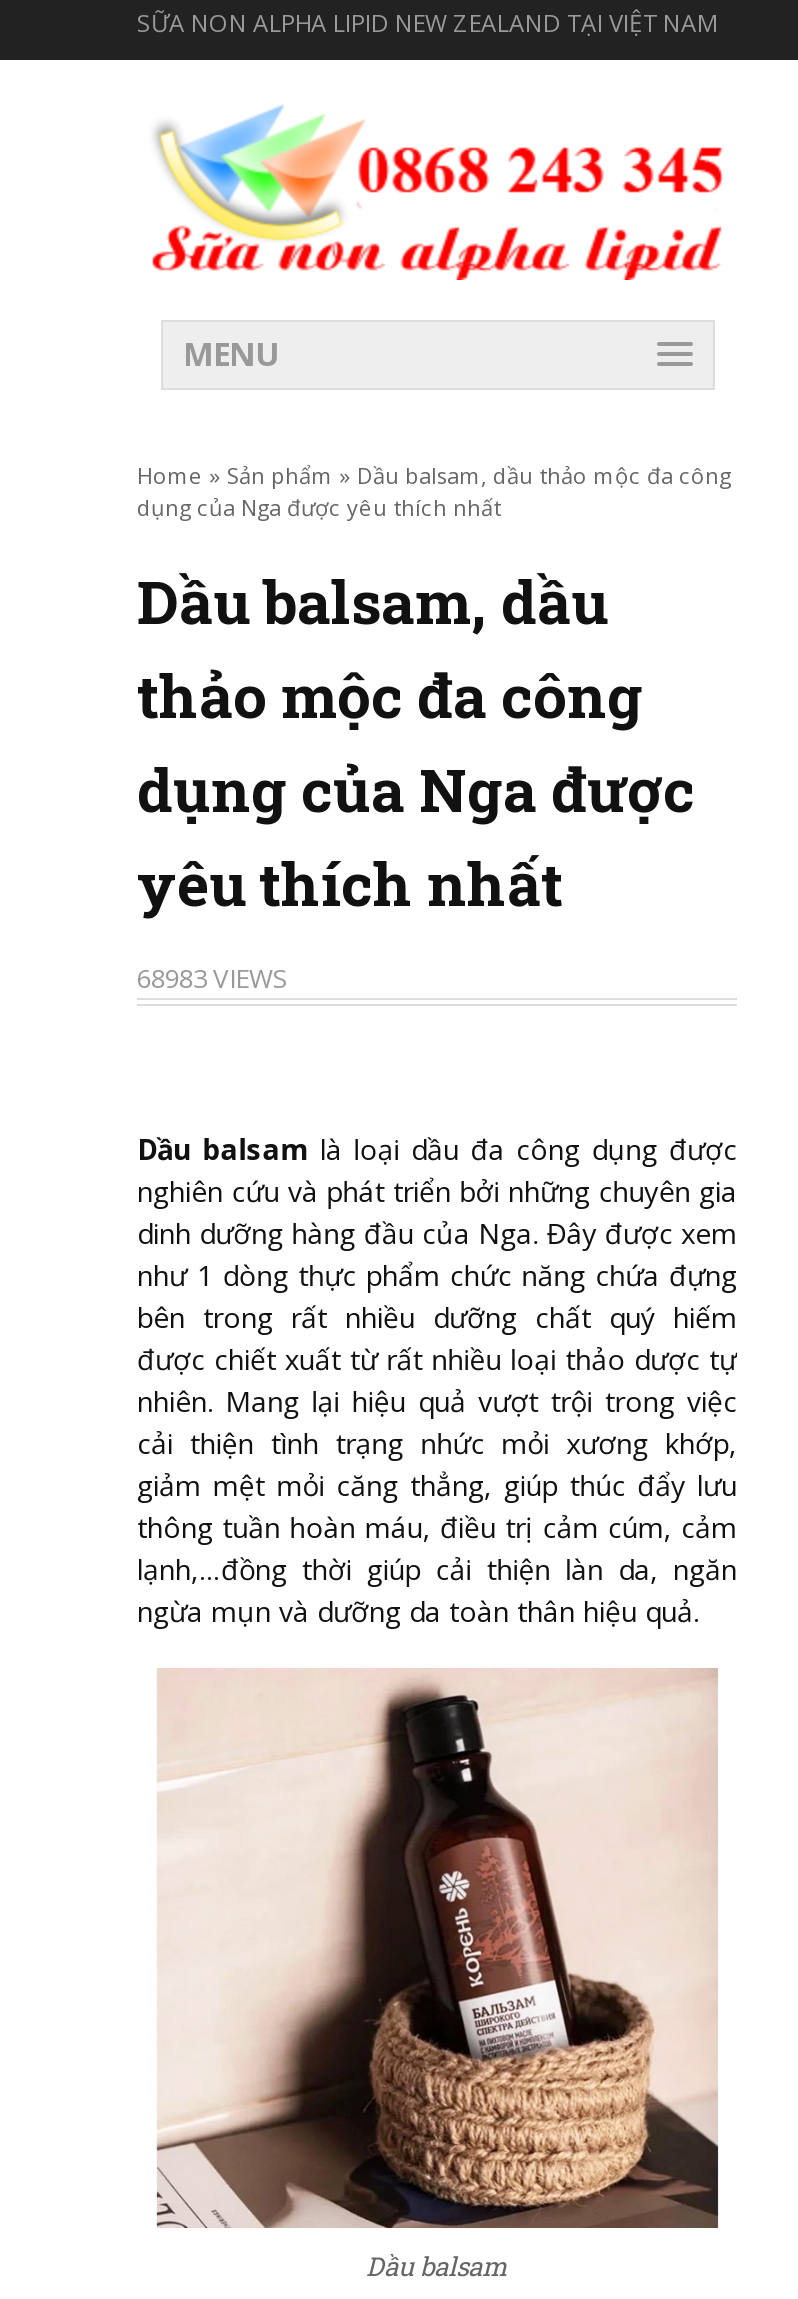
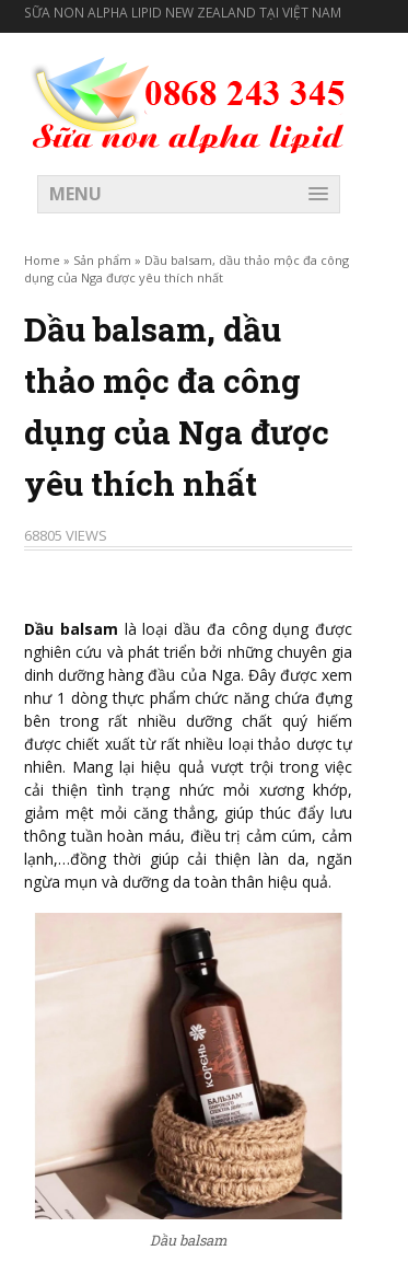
- 68983 VIEWS
+ 68805 VIEWS
